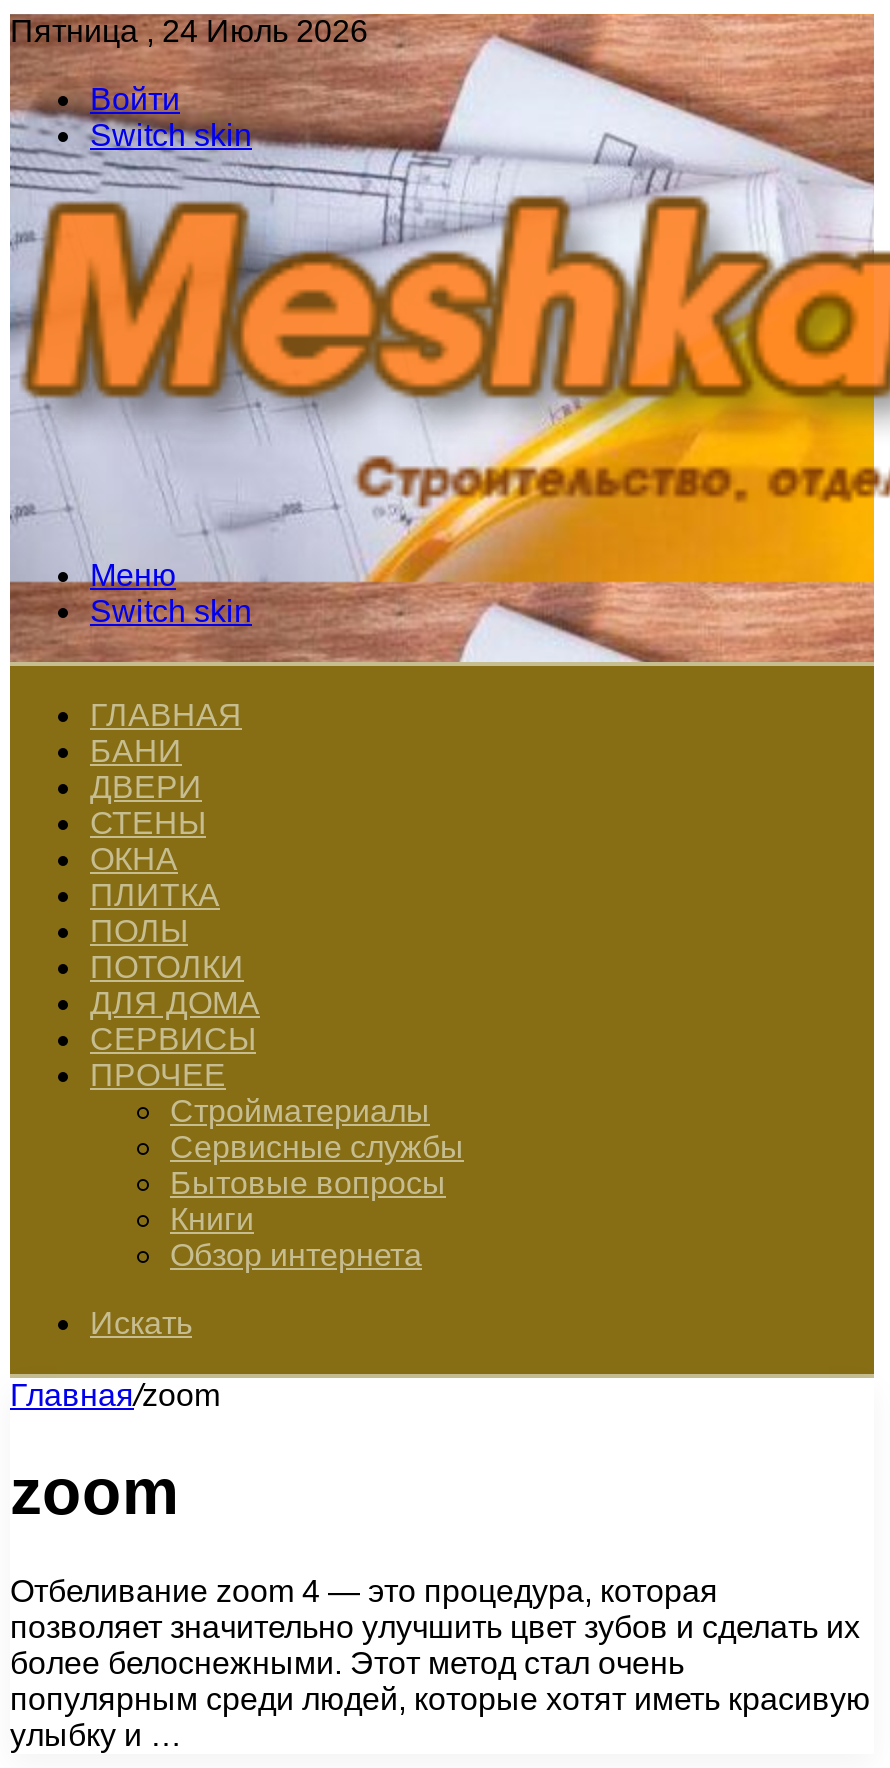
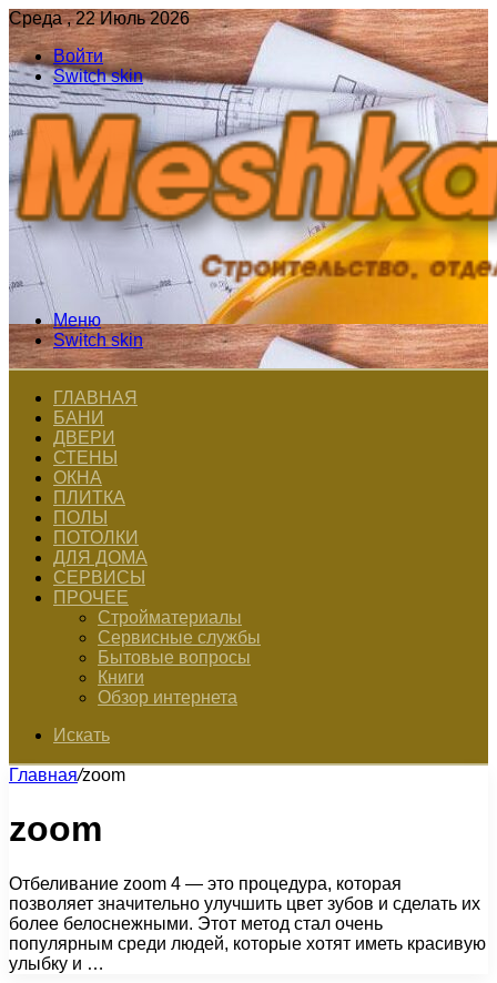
- Пятница , 24 Июль 2026
+ Среда , 22 Июль 2026
